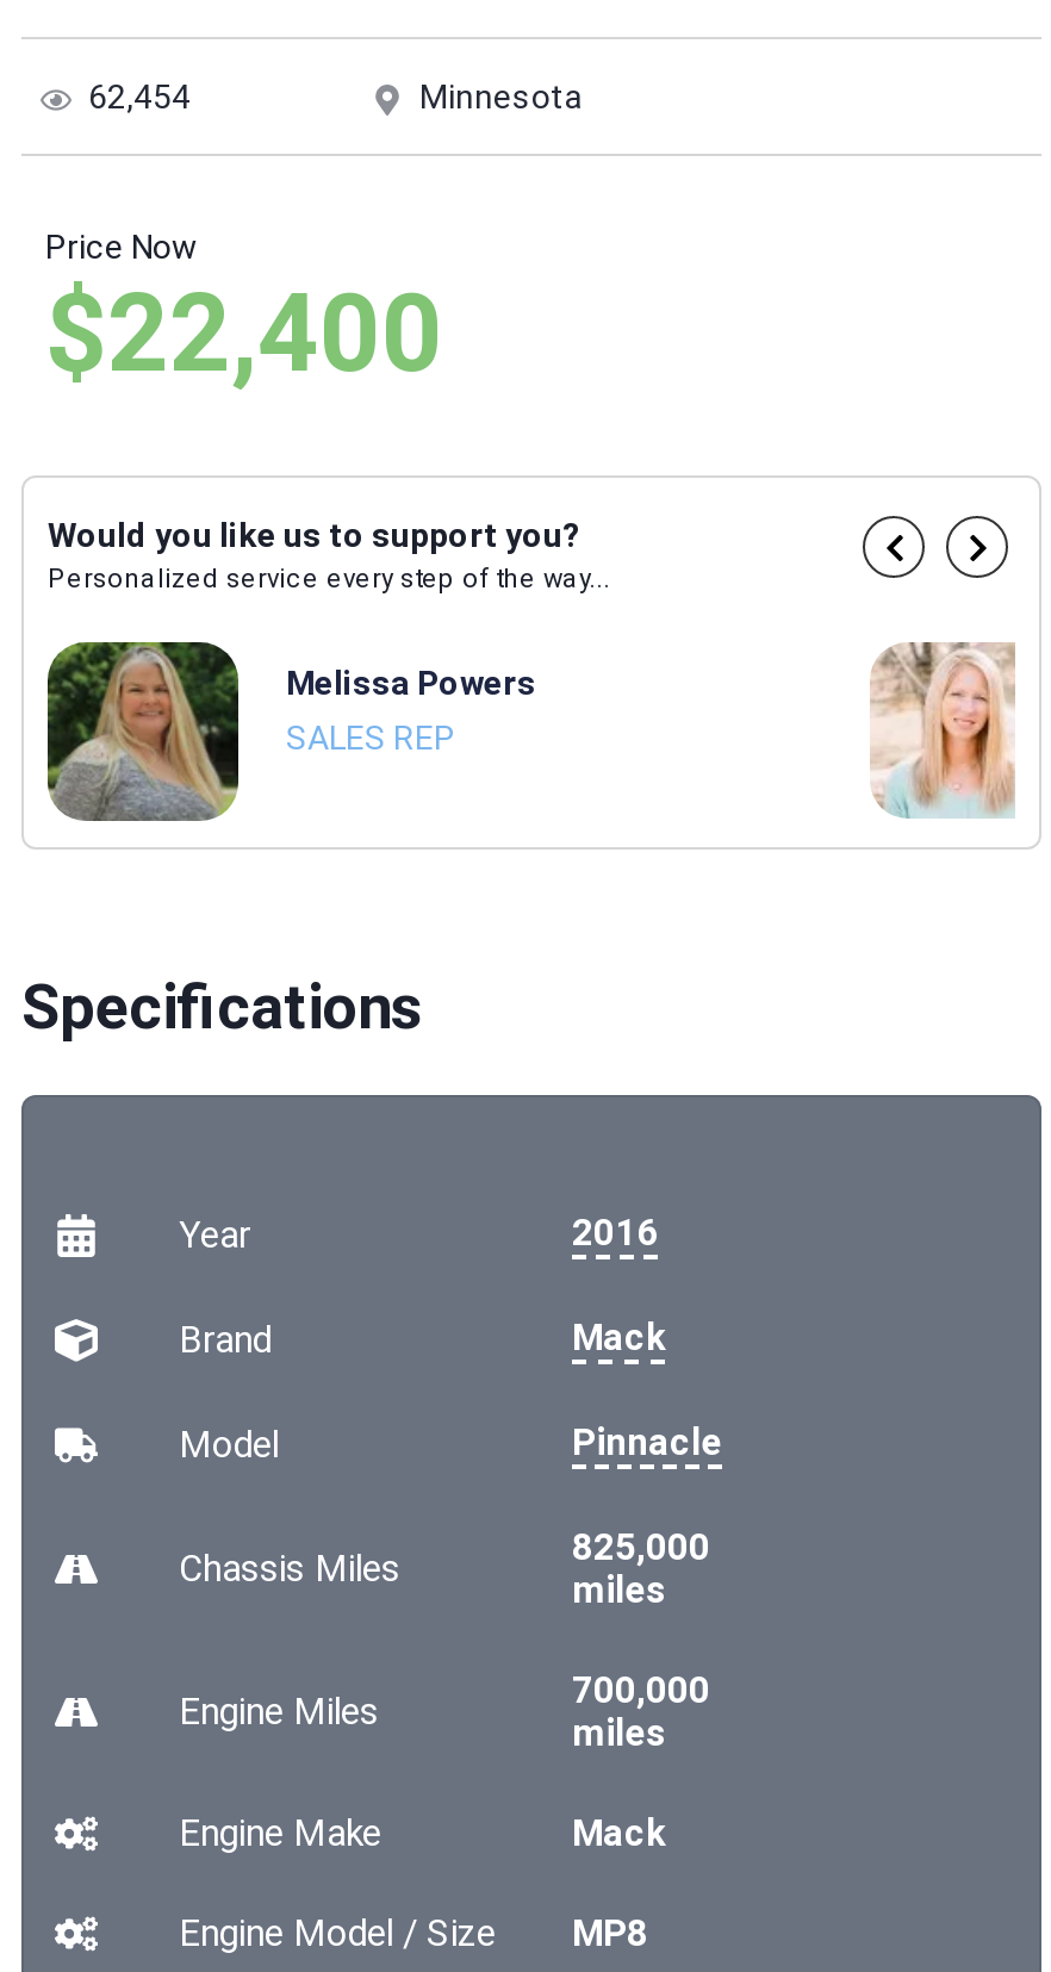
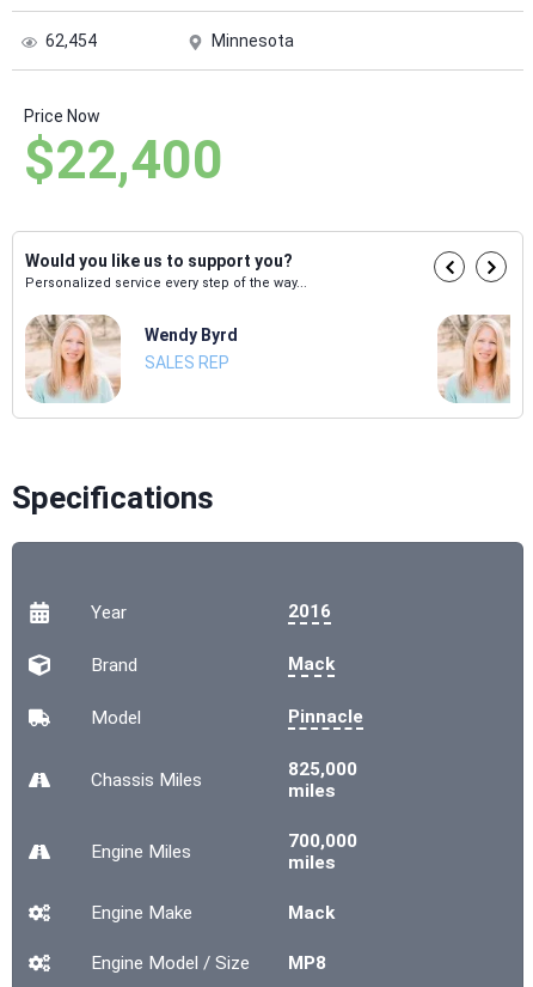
- [image]
- Melissa Powers
+ [image]
+ Wendy Byrd
